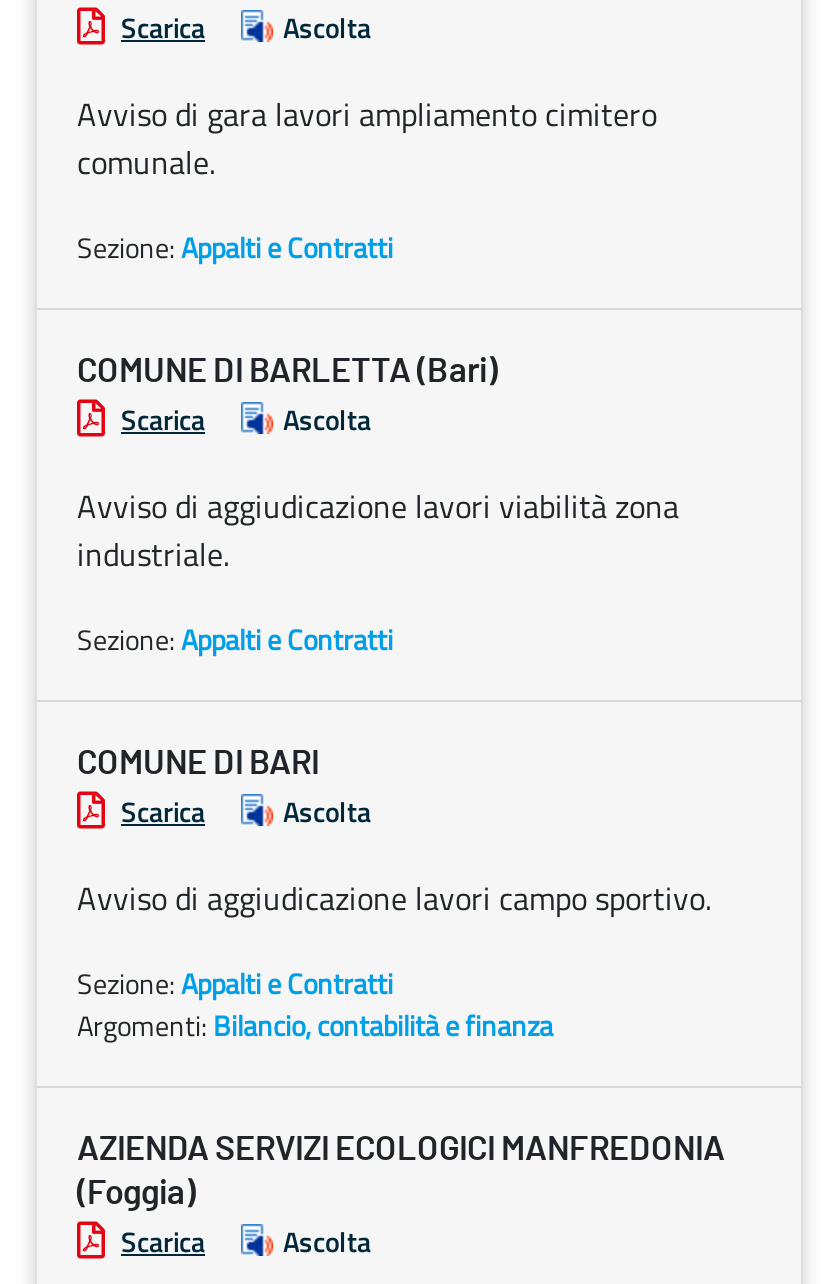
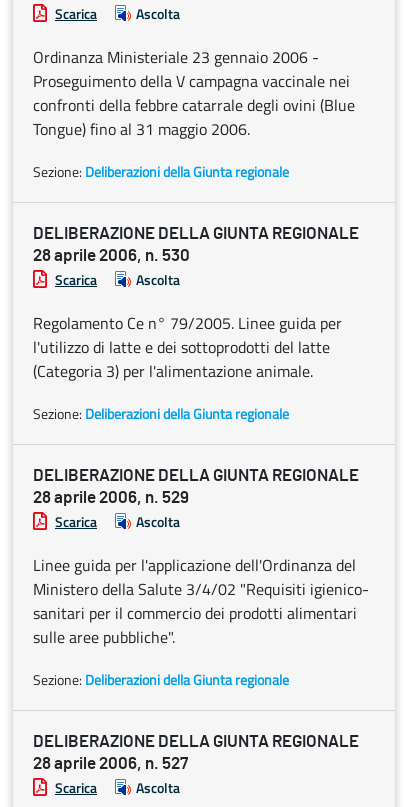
- Avviso di gara lavori ampliamento cimitero
- comunale.
+ Ordinanza Ministeriale 23 gennaio 2006 -
+ Proseguimento della V campagna vaccinale nei
+ confronti della febbre catarrale degli ovini (Blue
+ Tongue) fino al 31 maggio 2006.

- Sezione: Appalti e Contratti
+ Sezione: Deliberazioni della Giunta regionale

- COMUNE DI BARLETTA (Bari)
+ DELIBERAZIONE DELLA GIUNTA REGIONALE
+ 28 aprile 2006, n. 530

- Avviso di aggiudicazione lavori viabilità zona
- industriale.
+ Regolamento Ce n° 79/2005. Linee guida per
+ l'utilizzo di latte e dei sottoprodotti del latte
+ (Categoria 3) per l'alimentazione animale.

- Sezione: Appalti e Contratti
+ Sezione: Deliberazioni della Giunta regionale

- COMUNE DI BARI
+ DELIBERAZIONE DELLA GIUNTA REGIONALE
+ 28 aprile 2006, n. 529

- Avviso di aggiudicazione lavori campo sportivo.
+ Linee guida per l'applicazione dell'Ordinanza del
+ Ministero della Salute 3/4/02 "Requisiti igienico-
+ sanitari per il commercio dei prodotti alimentari
+ sulle aree pubbliche".

- Sezione: Appalti e Contratti
- Argomenti: Bilancio, contabilità e finanza
+ Sezione: Deliberazioni della Giunta regionale

- AZIENDA SERVIZI ECOLOGICI MANFREDONIA
- (Foggia)
+ DELIBERAZIONE DELLA GIUNTA REGIONALE
+ 28 aprile 2006, n. 527
